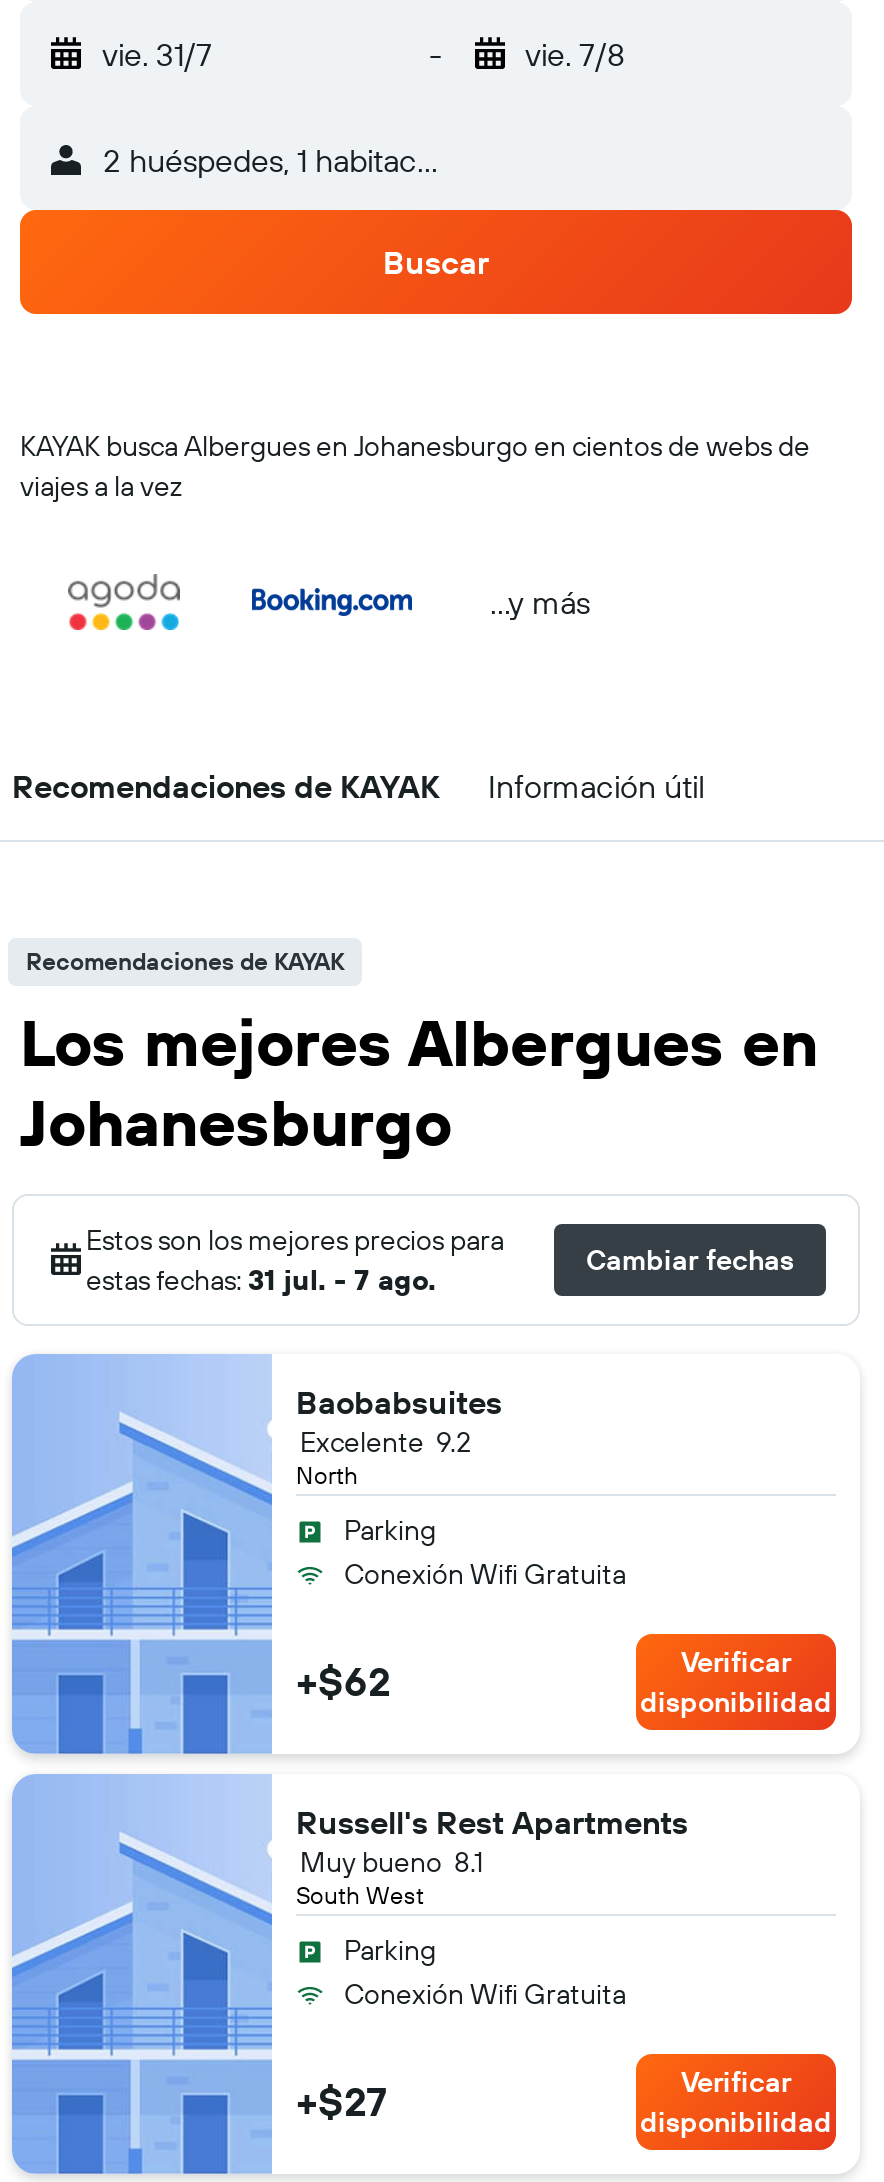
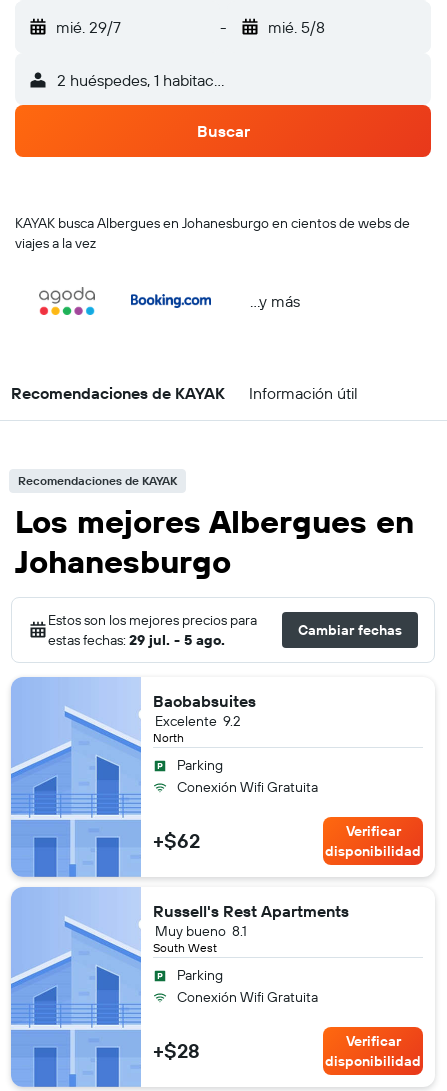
- vie. 31/7
+ mié. 29/7

- vie. 7/8
+ mié. 5/8

- estas fechas: 31 jul. - 7 ago.
+ estas fechas: 29 jul. - 5 ago.

- +$27
+ +$28
